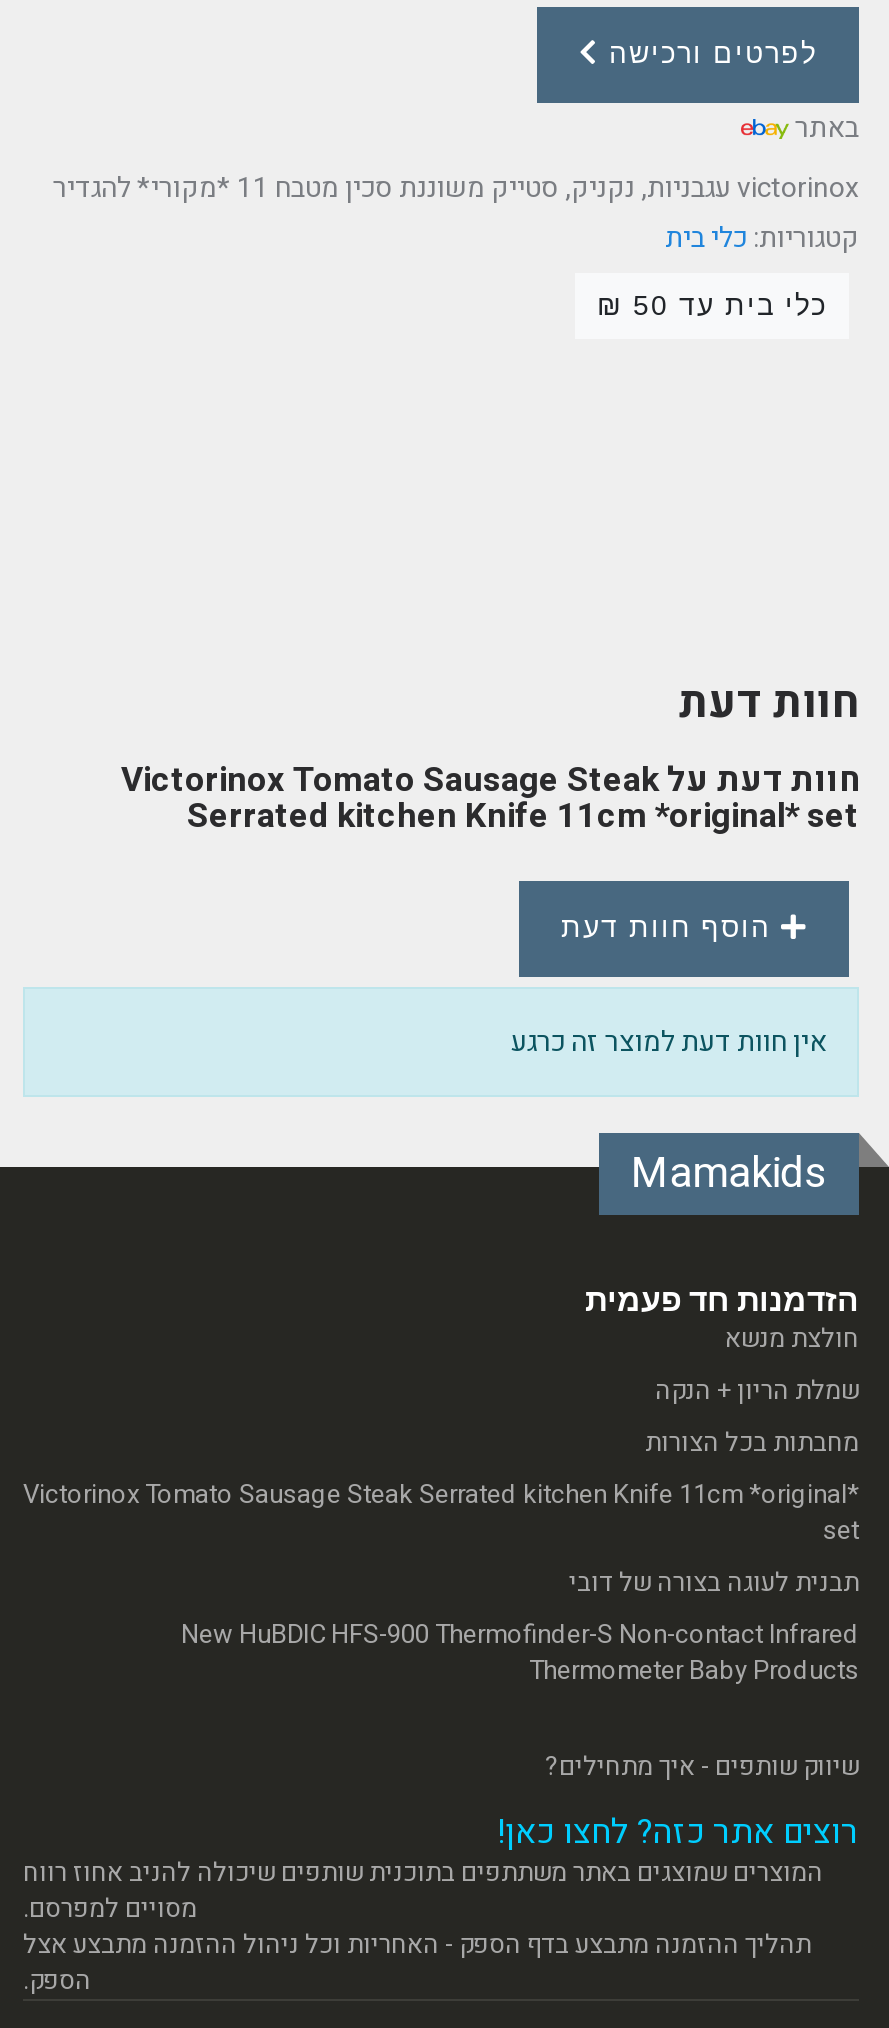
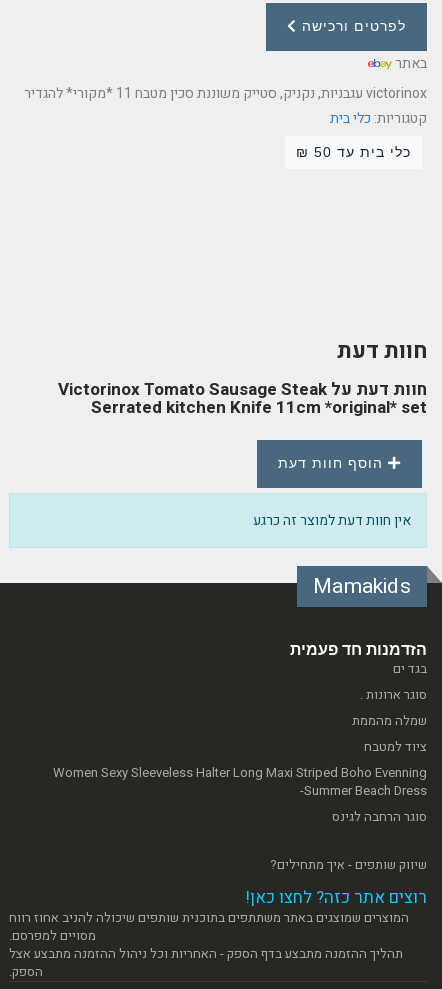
- חולצת מנשא
- שמלת הריון + הנקה
- מחבתות בכל הצורות
- Victorinox Tomato Sausage Steak Serrated kitchen Knife 11cm *original*
- set
- תבנית לעוגה בצורה של דובי
- New HuBDIC HFS-900 Thermofinder-S Non-contact Infrared
- Thermometer Baby Products
+ בגד ים
+ סוגר ארונות .
+ שמלה מהממת
+ ציוד למטבח
+ Women Sexy Sleeveless Halter Long Maxi Striped Boho Evenning
+ Summer Beach Dress-
+ סוגר הרחבה לגינס
